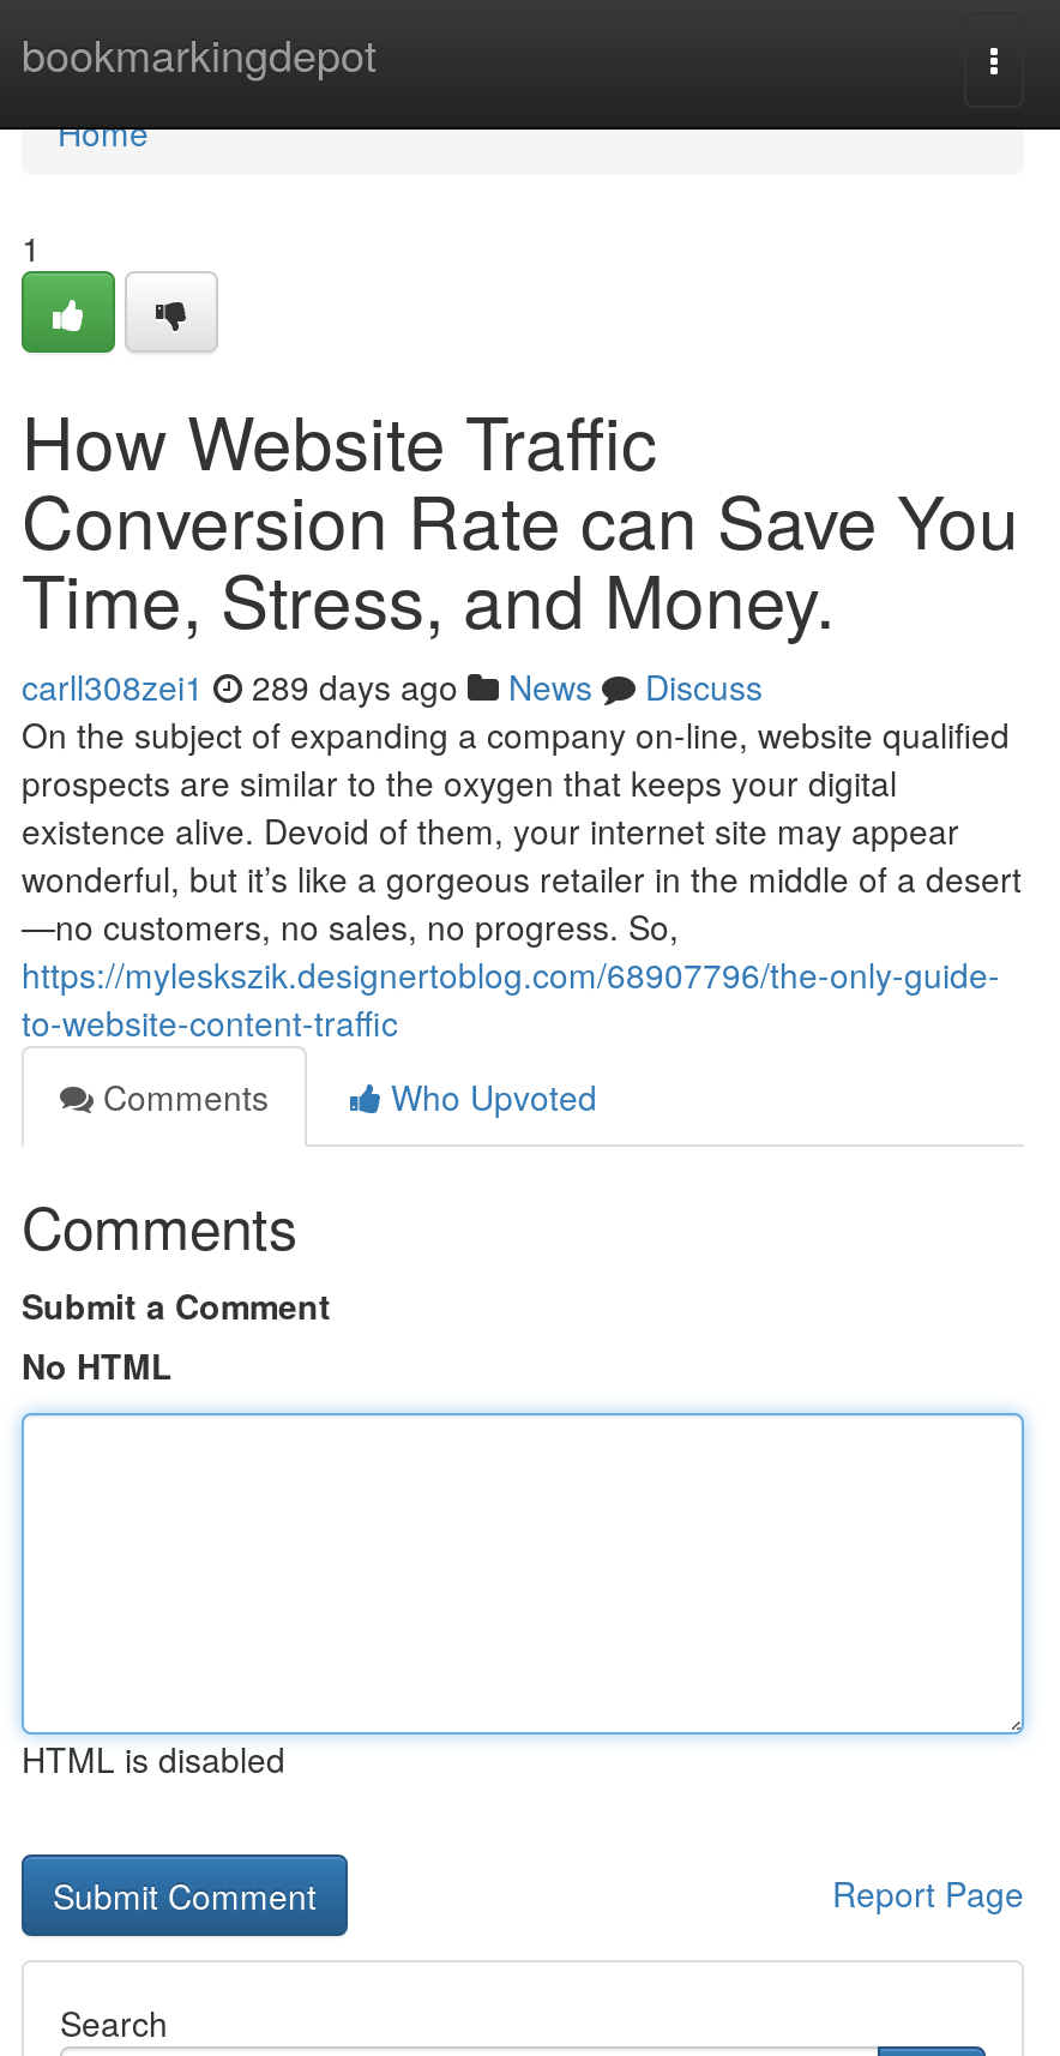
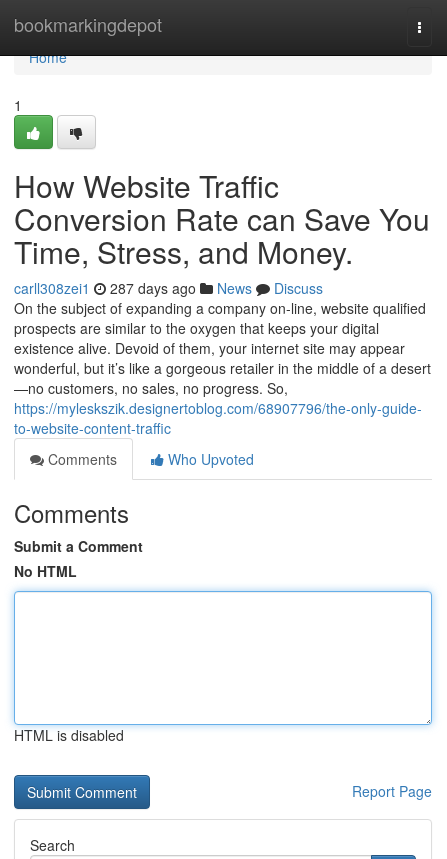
- carll308zei1 289 days ago News Discuss
+ carll308zei1 287 days ago News Discuss
